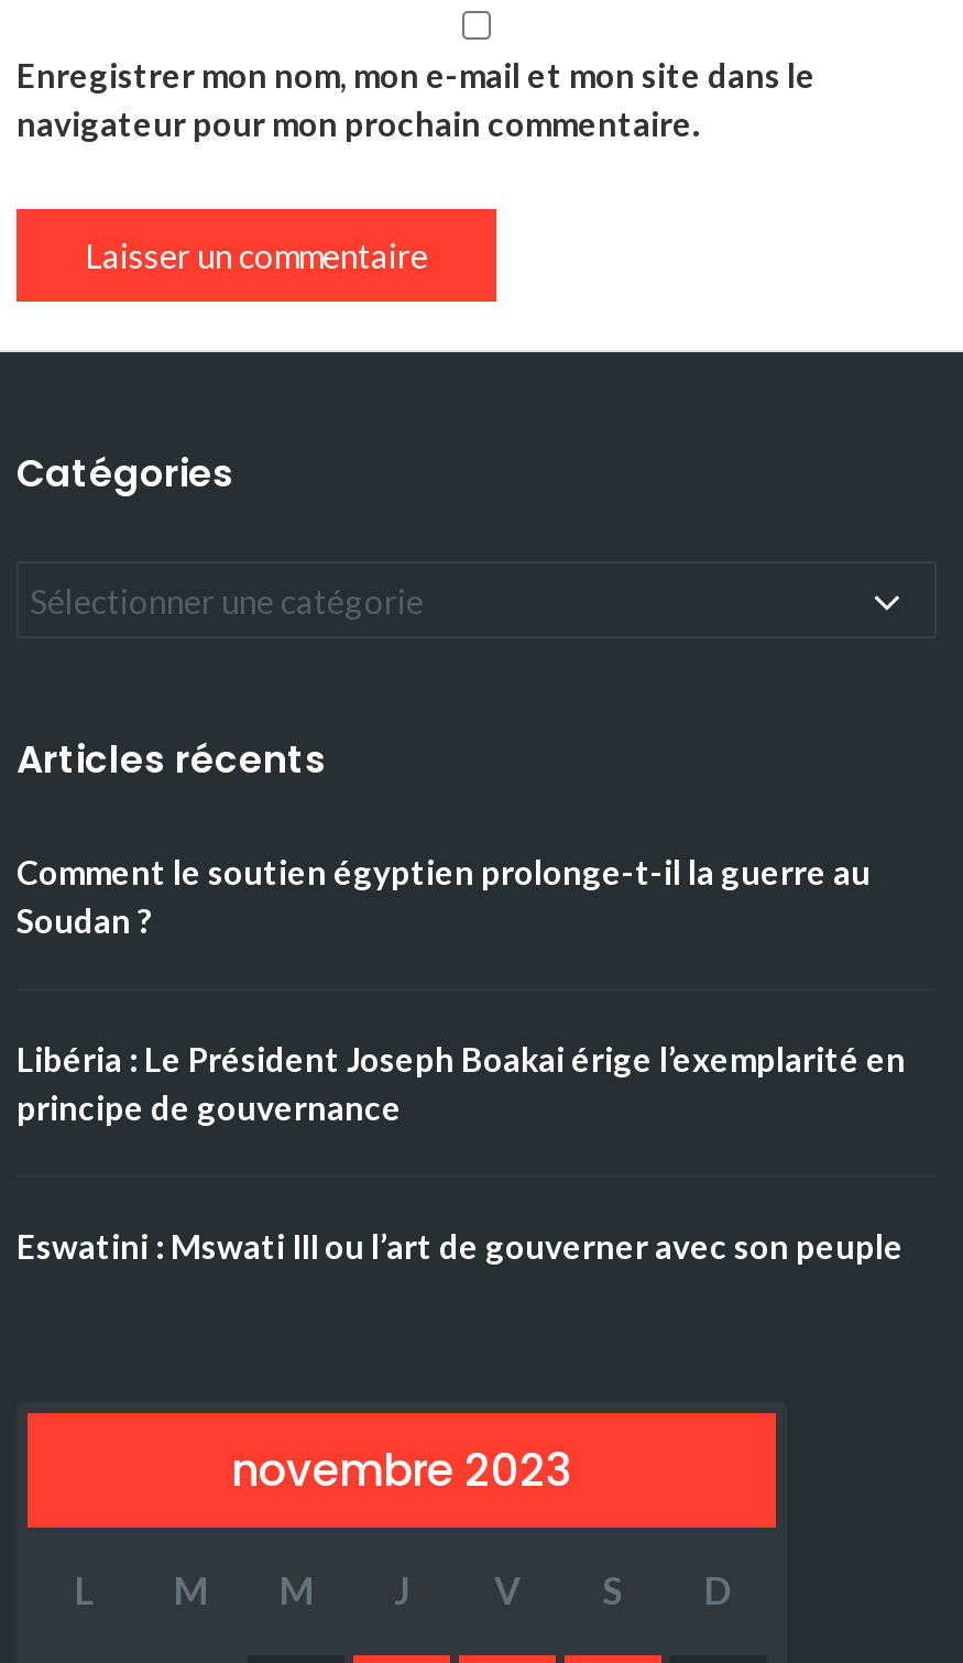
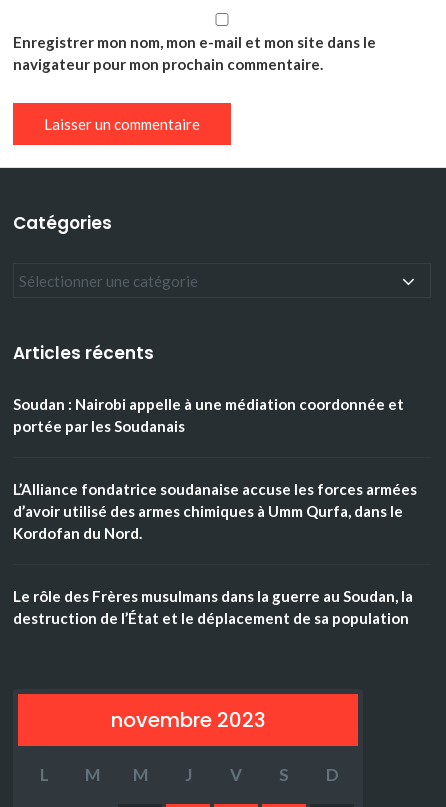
- Comment le soutien égyptien prolonge-t-il la guerre au
- Soudan ?
+ Soudan : Nairobi appelle à une médiation coordonnée et
+ portée par les Soudanais

- Libéria : Le Président Joseph Boakai érige l’exemplarité en
- principe de gouvernance
+ L’Alliance fondatrice soudanaise accuse les forces armées
+ d’avoir utilisé des armes chimiques à Umm Qurfa, dans le
+ Kordofan du Nord.

- Eswatini : Mswati III ou l’art de gouverner avec son peuple
+ Le rôle des Frères musulmans dans la guerre au Soudan, la
+ destruction de l’État et le déplacement de sa population
